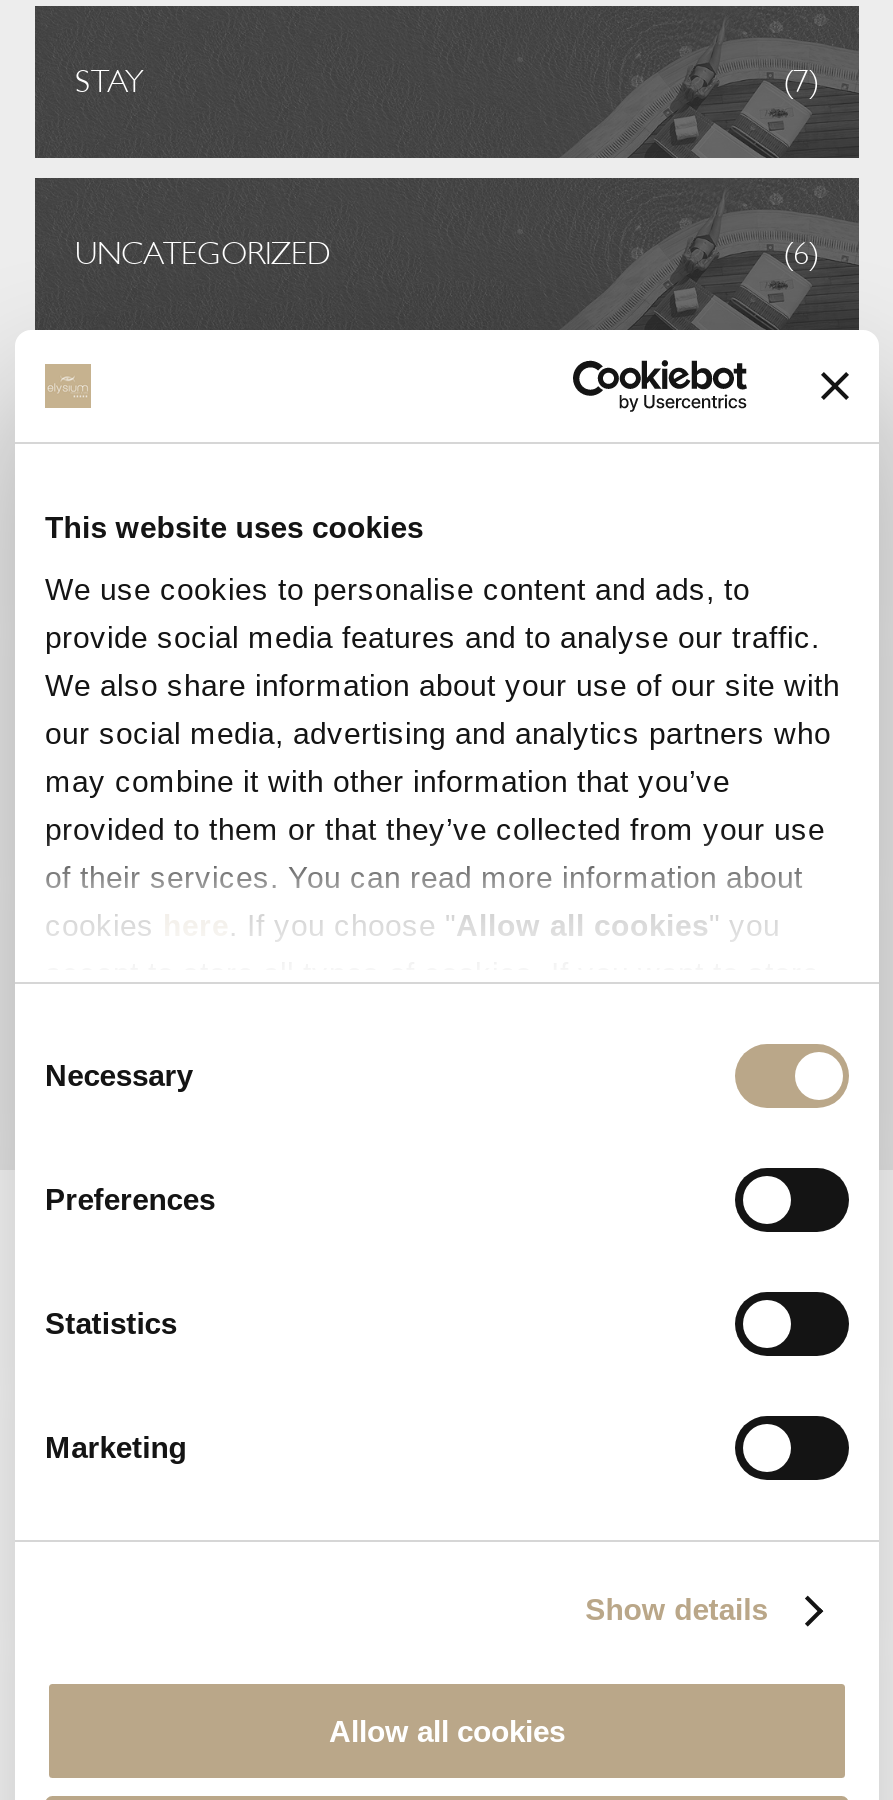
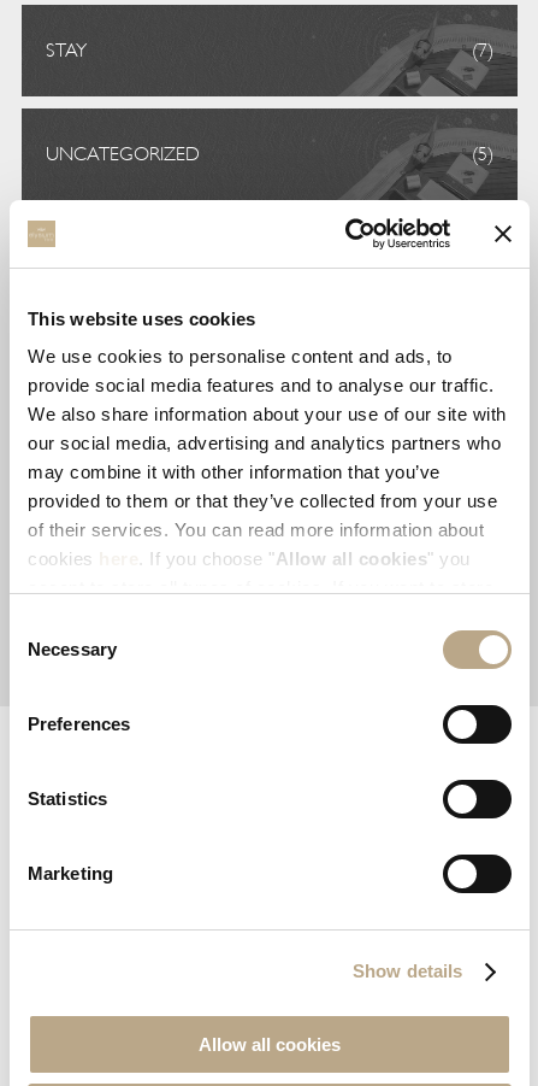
- (6)
+ (5)
